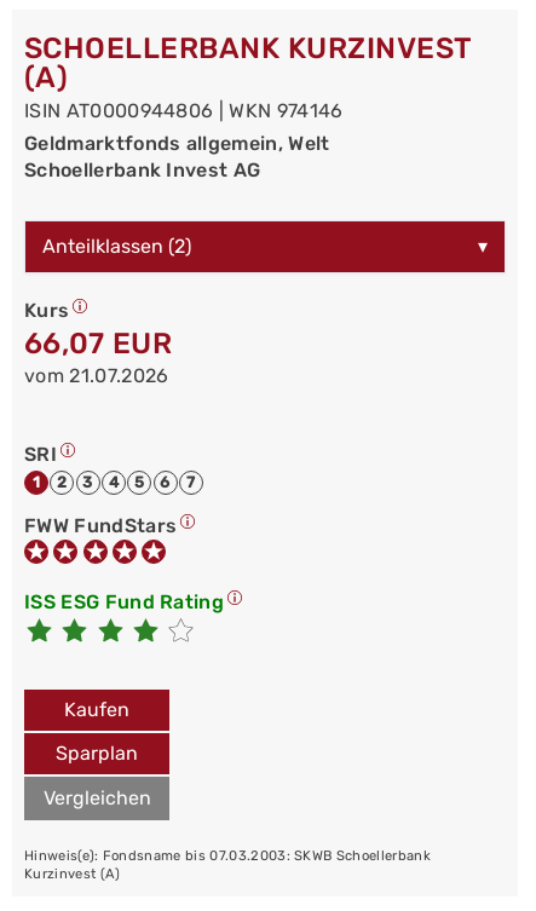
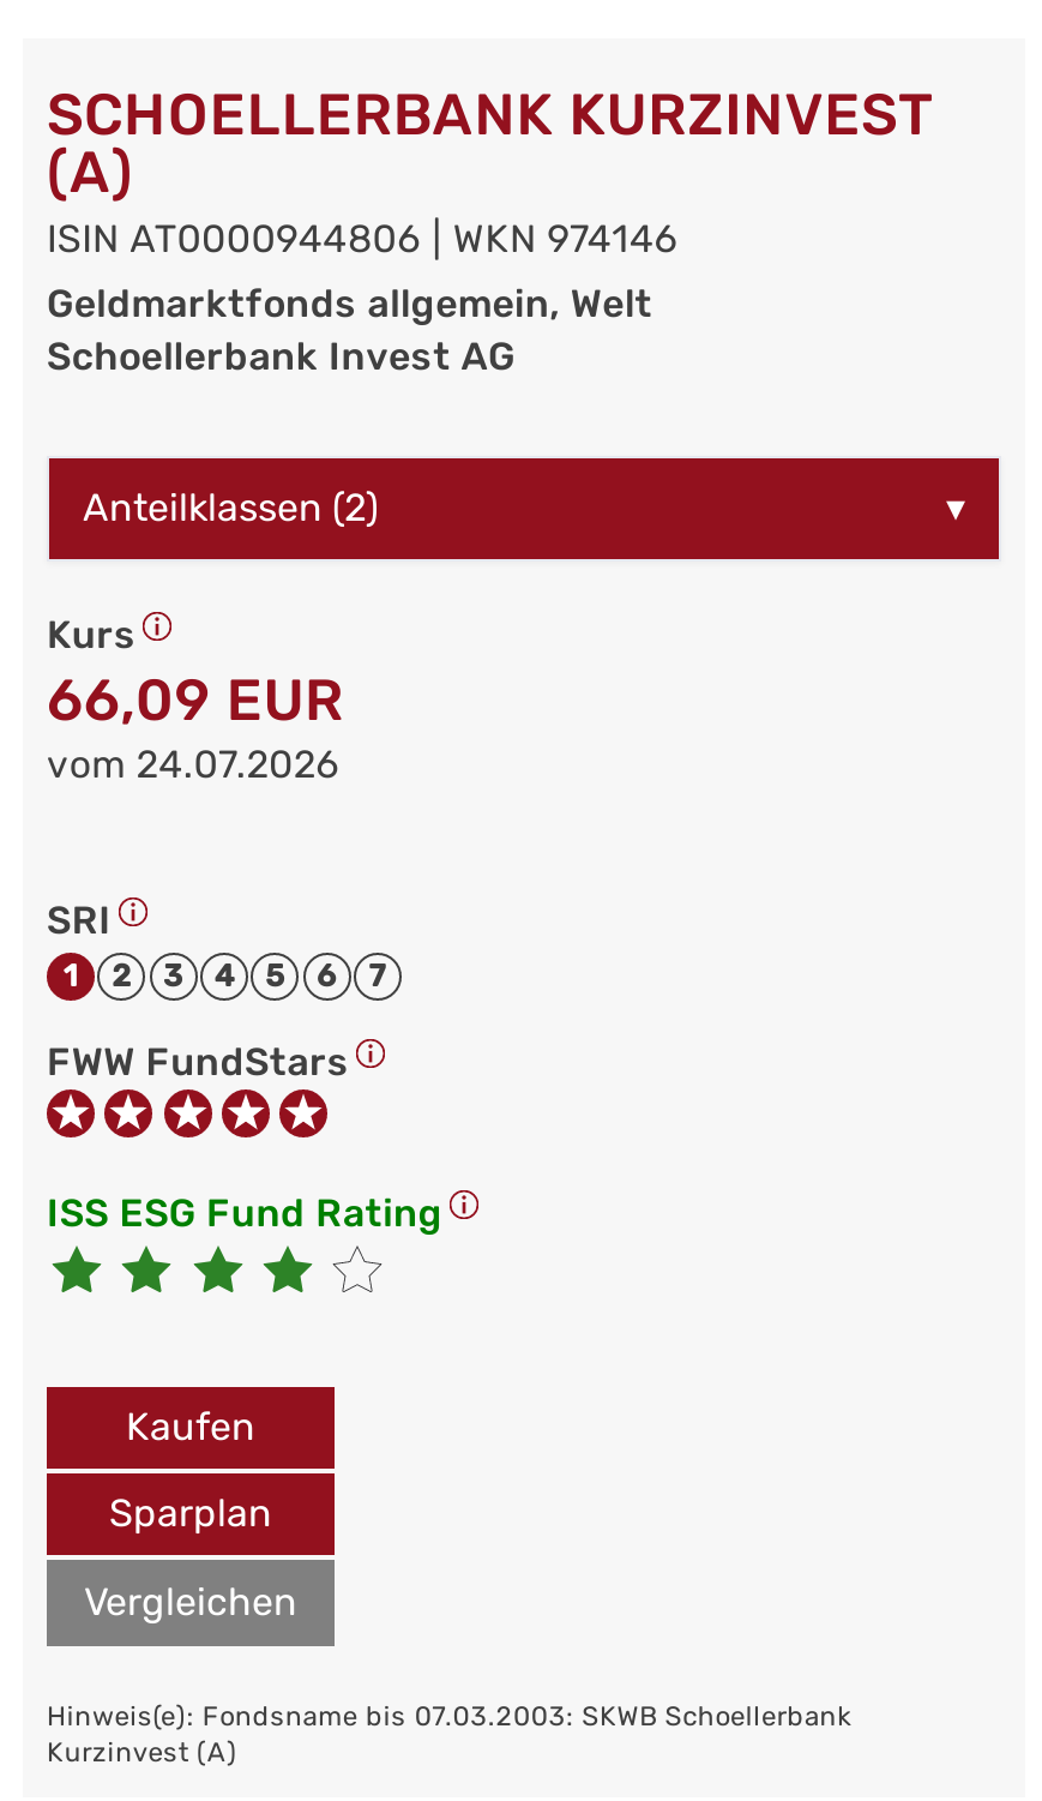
- 66,07 EUR
+ 66,09 EUR

- vom 21.07.2026
+ vom 24.07.2026
